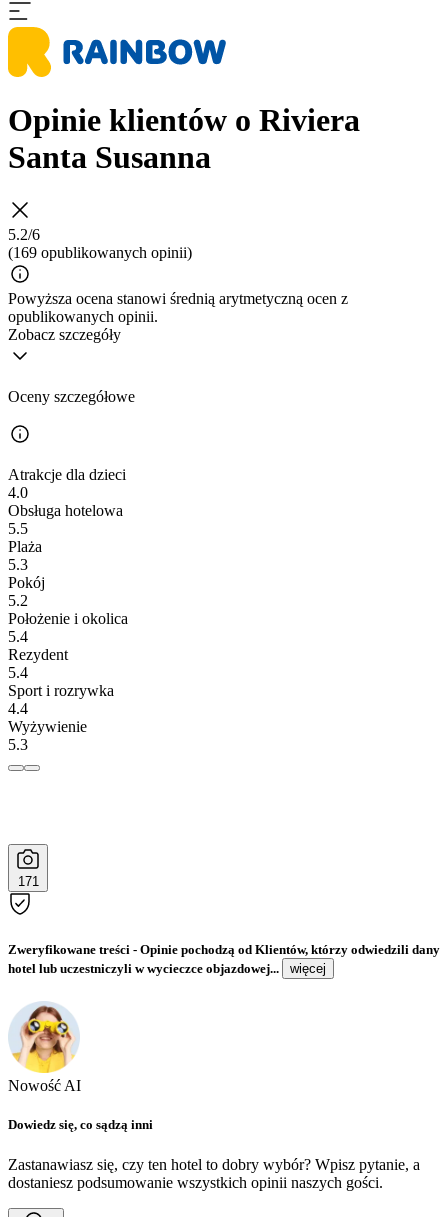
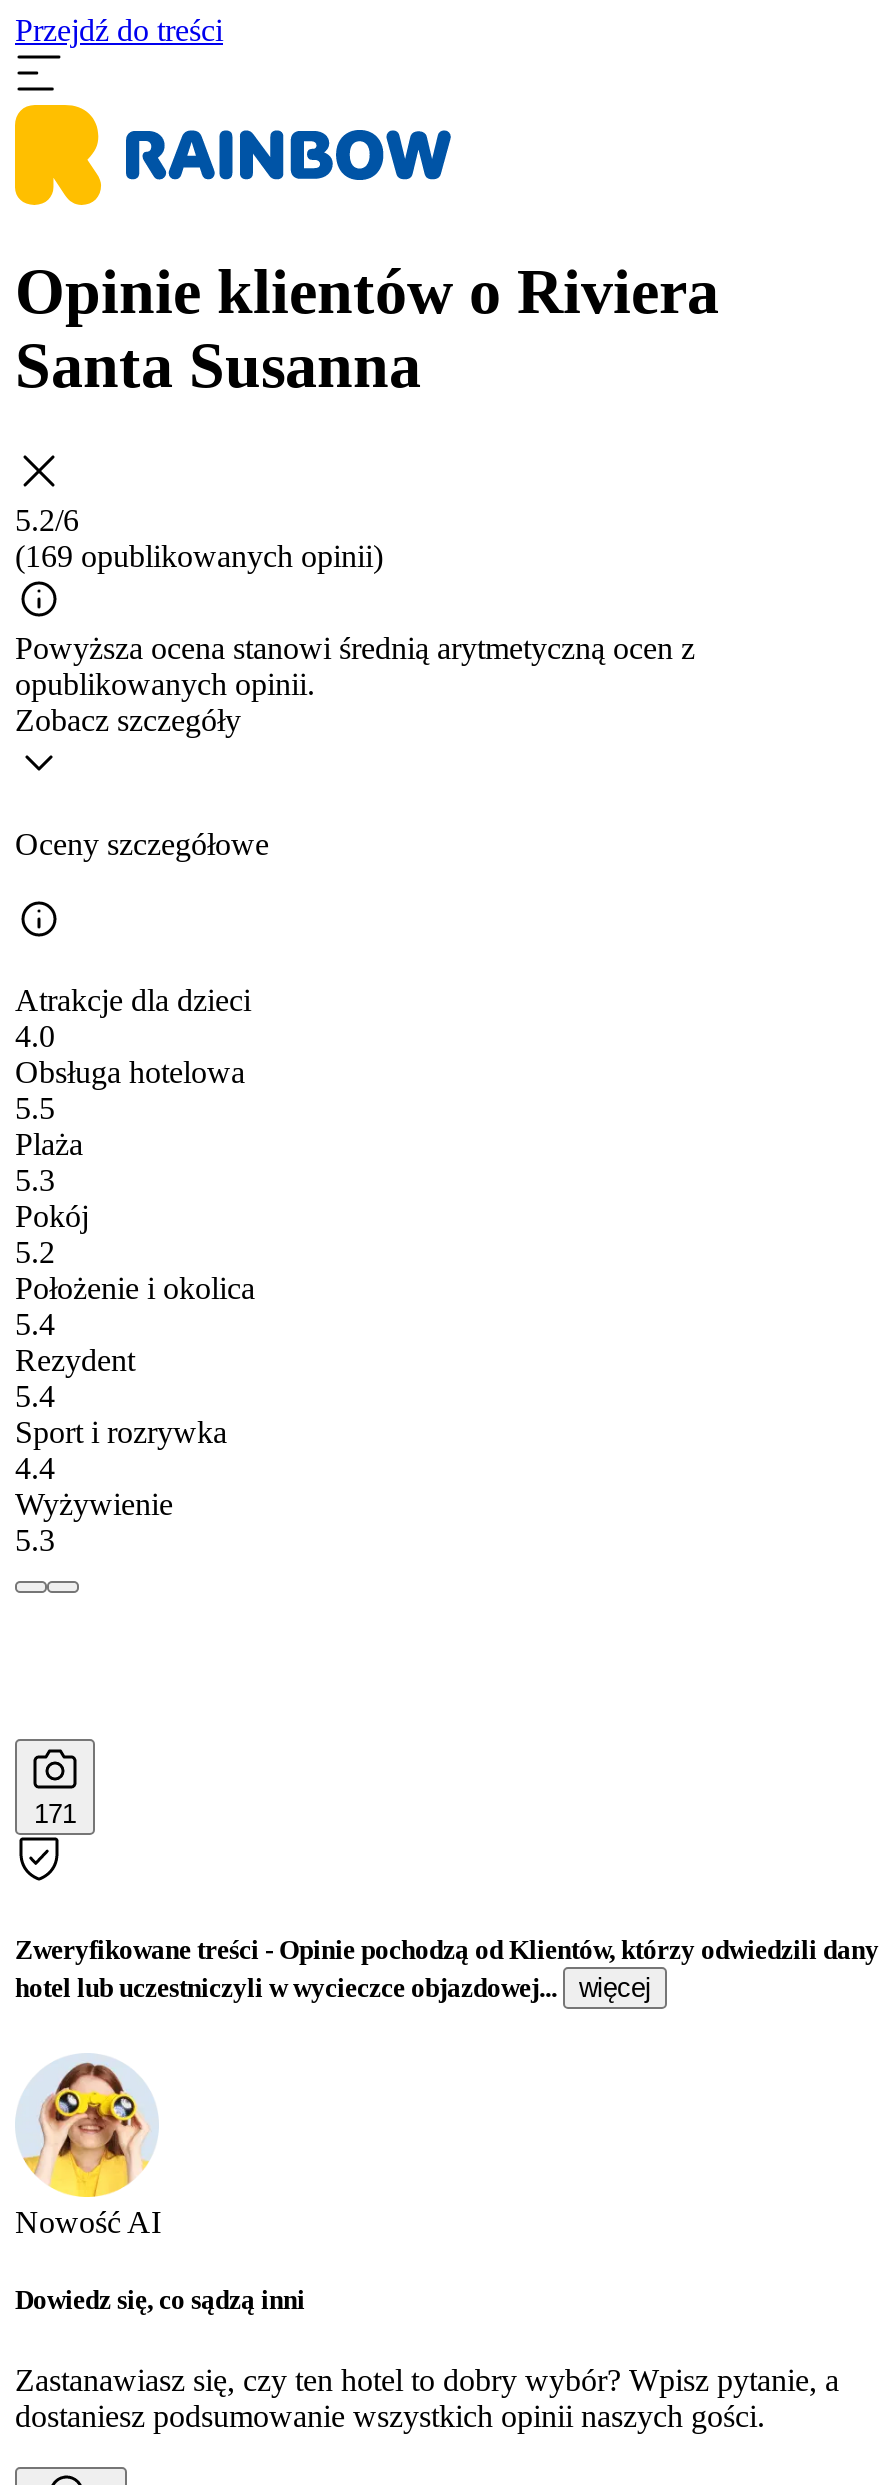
+ Przejdź do treści
